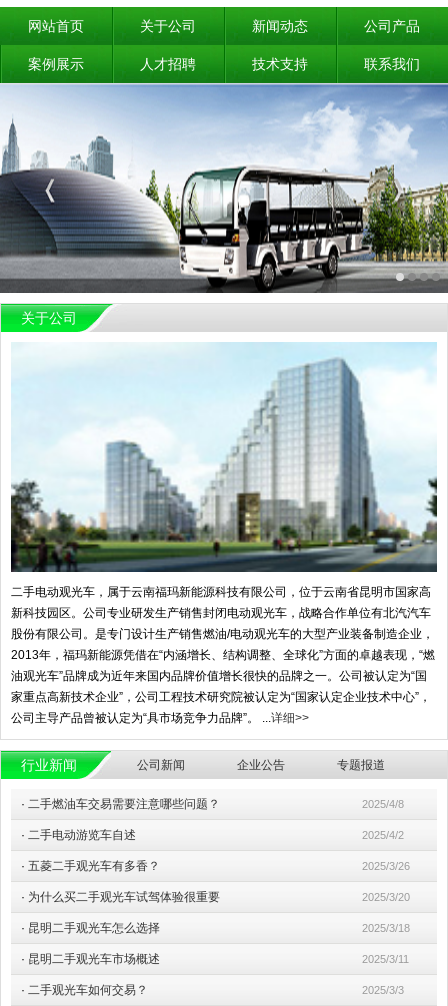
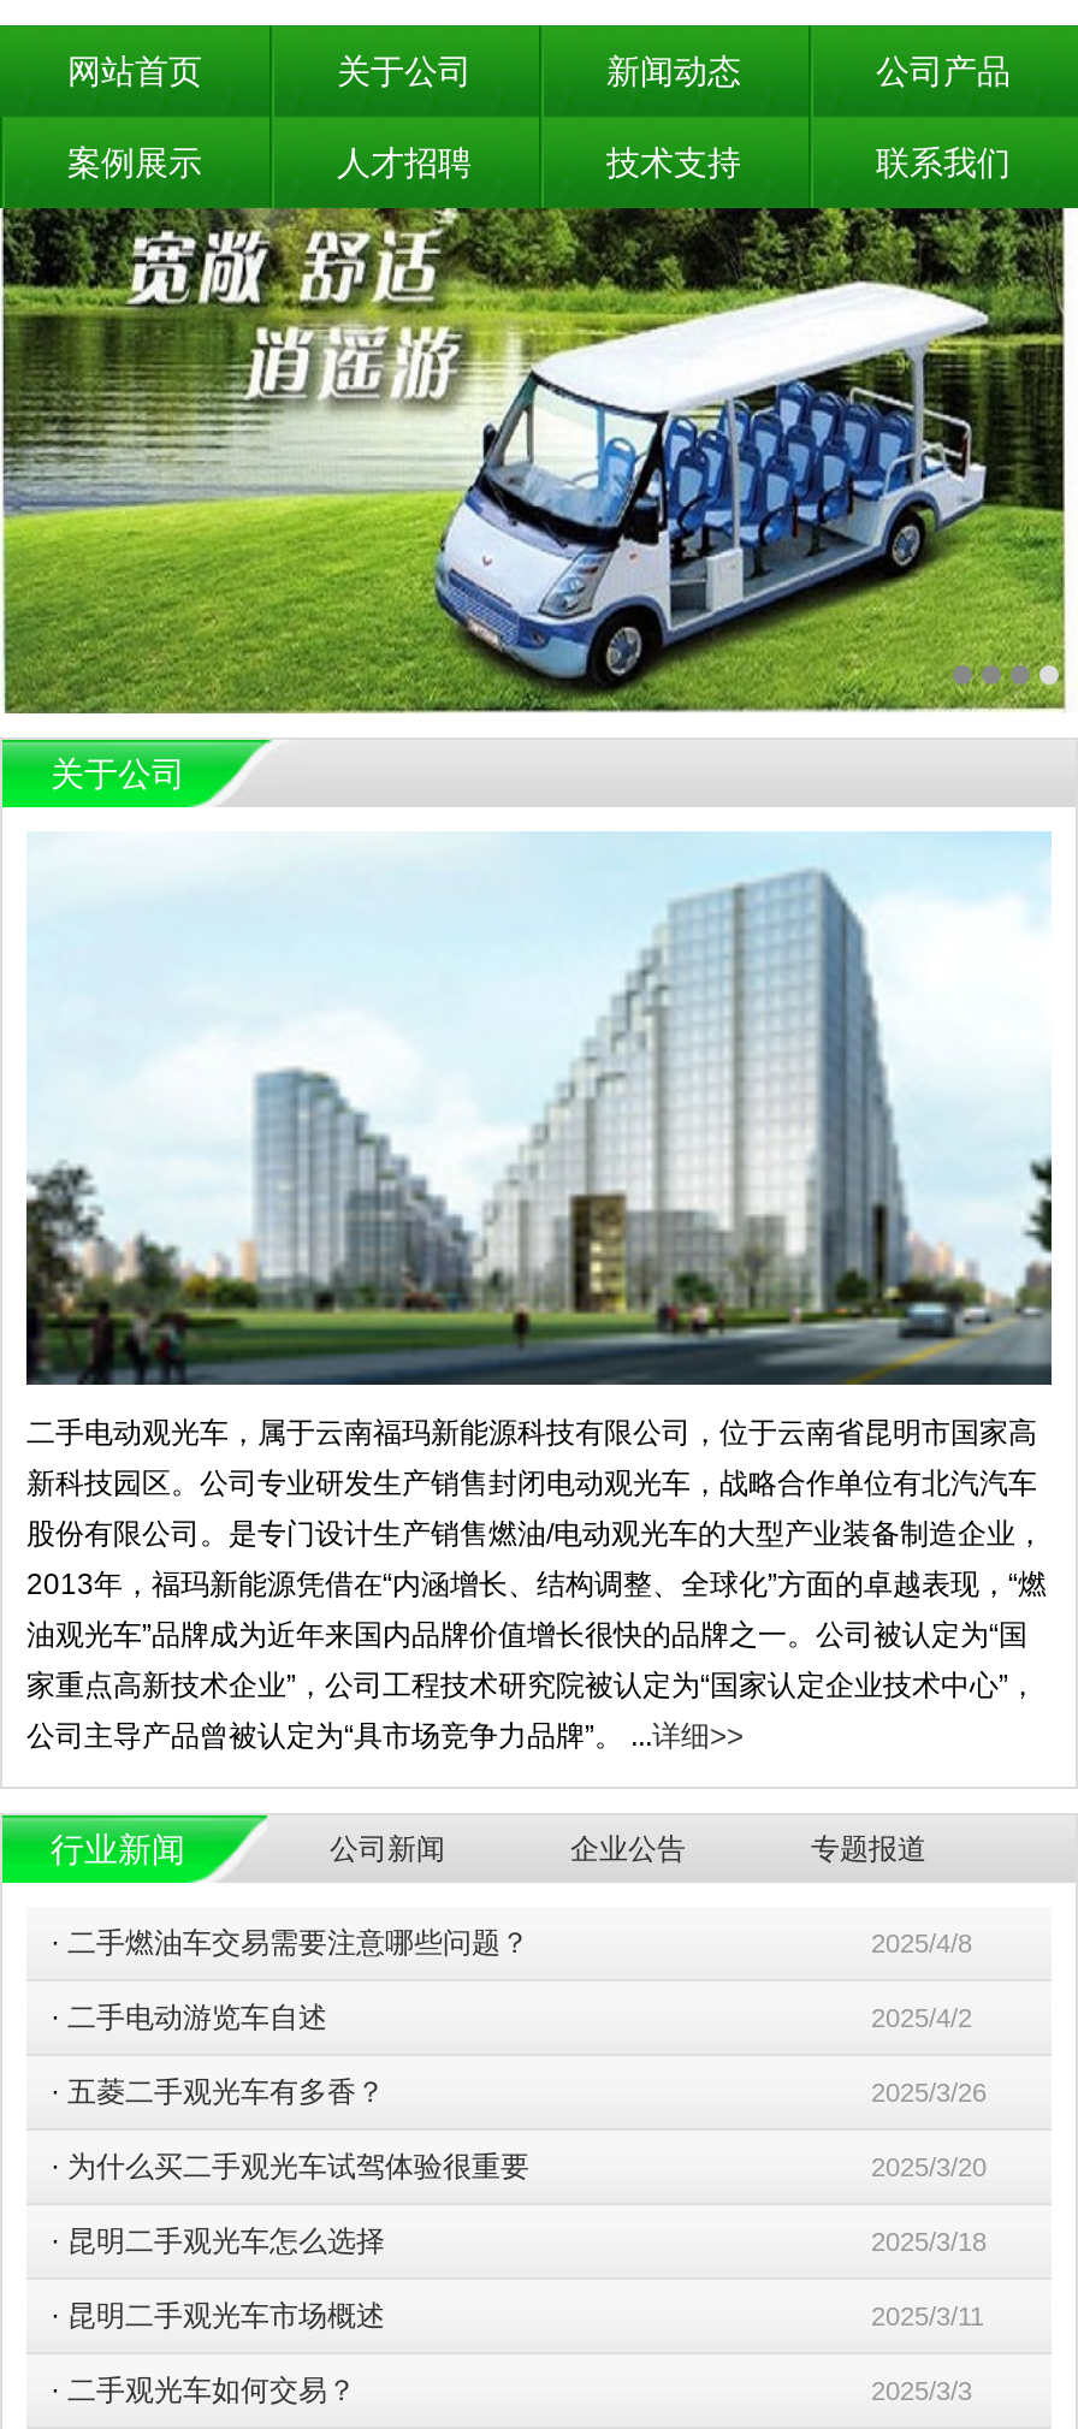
- [image]
+ [image]
